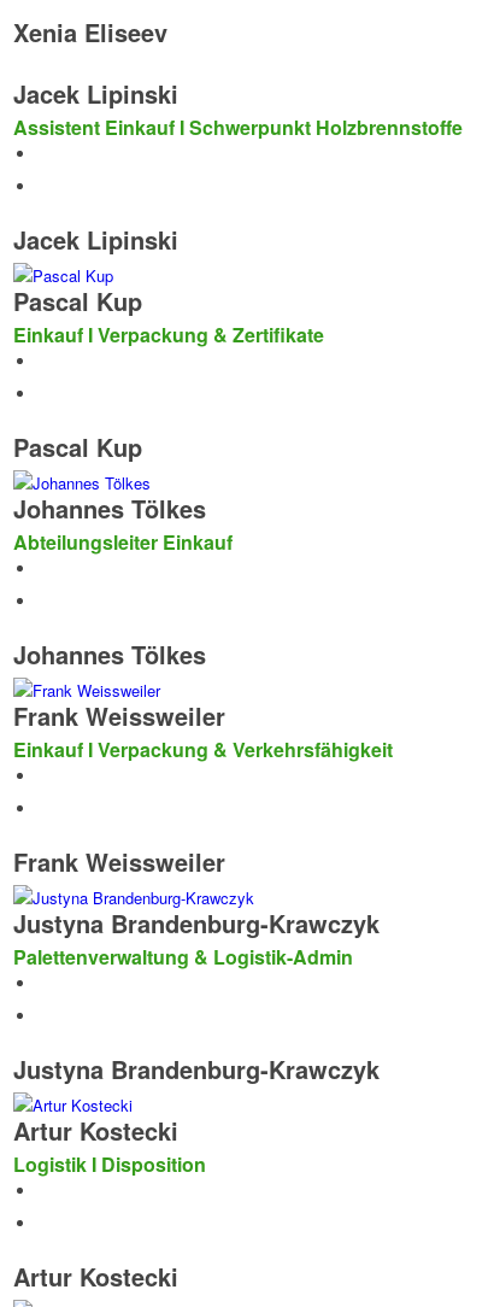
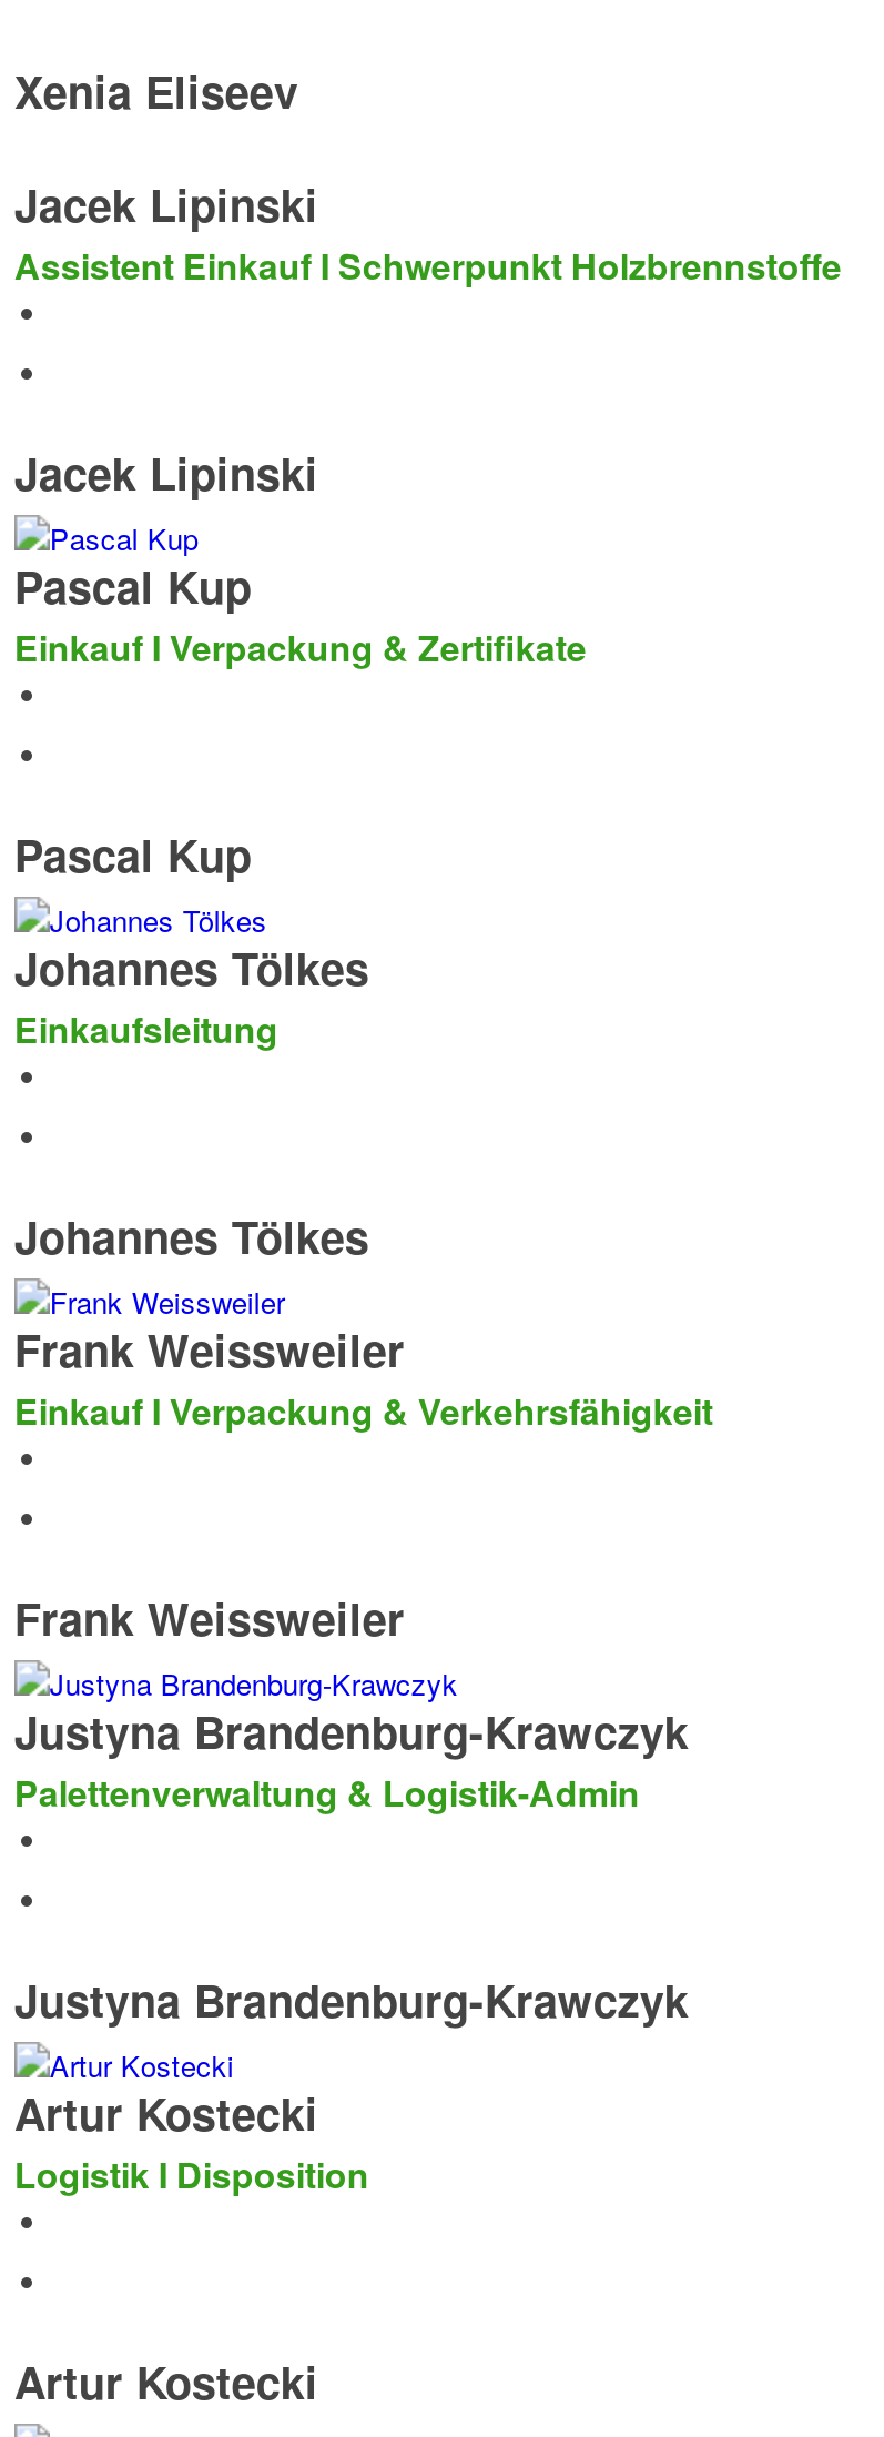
- Abteilungsleiter Einkauf
+ Einkaufsleitung
